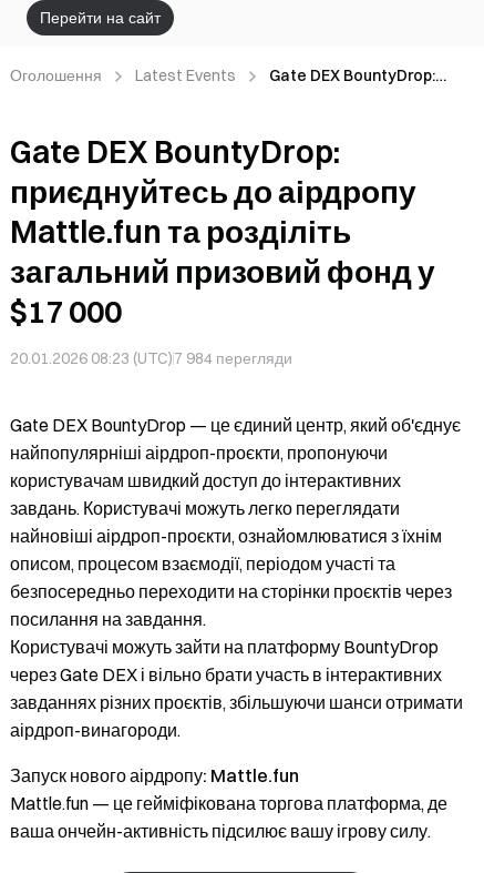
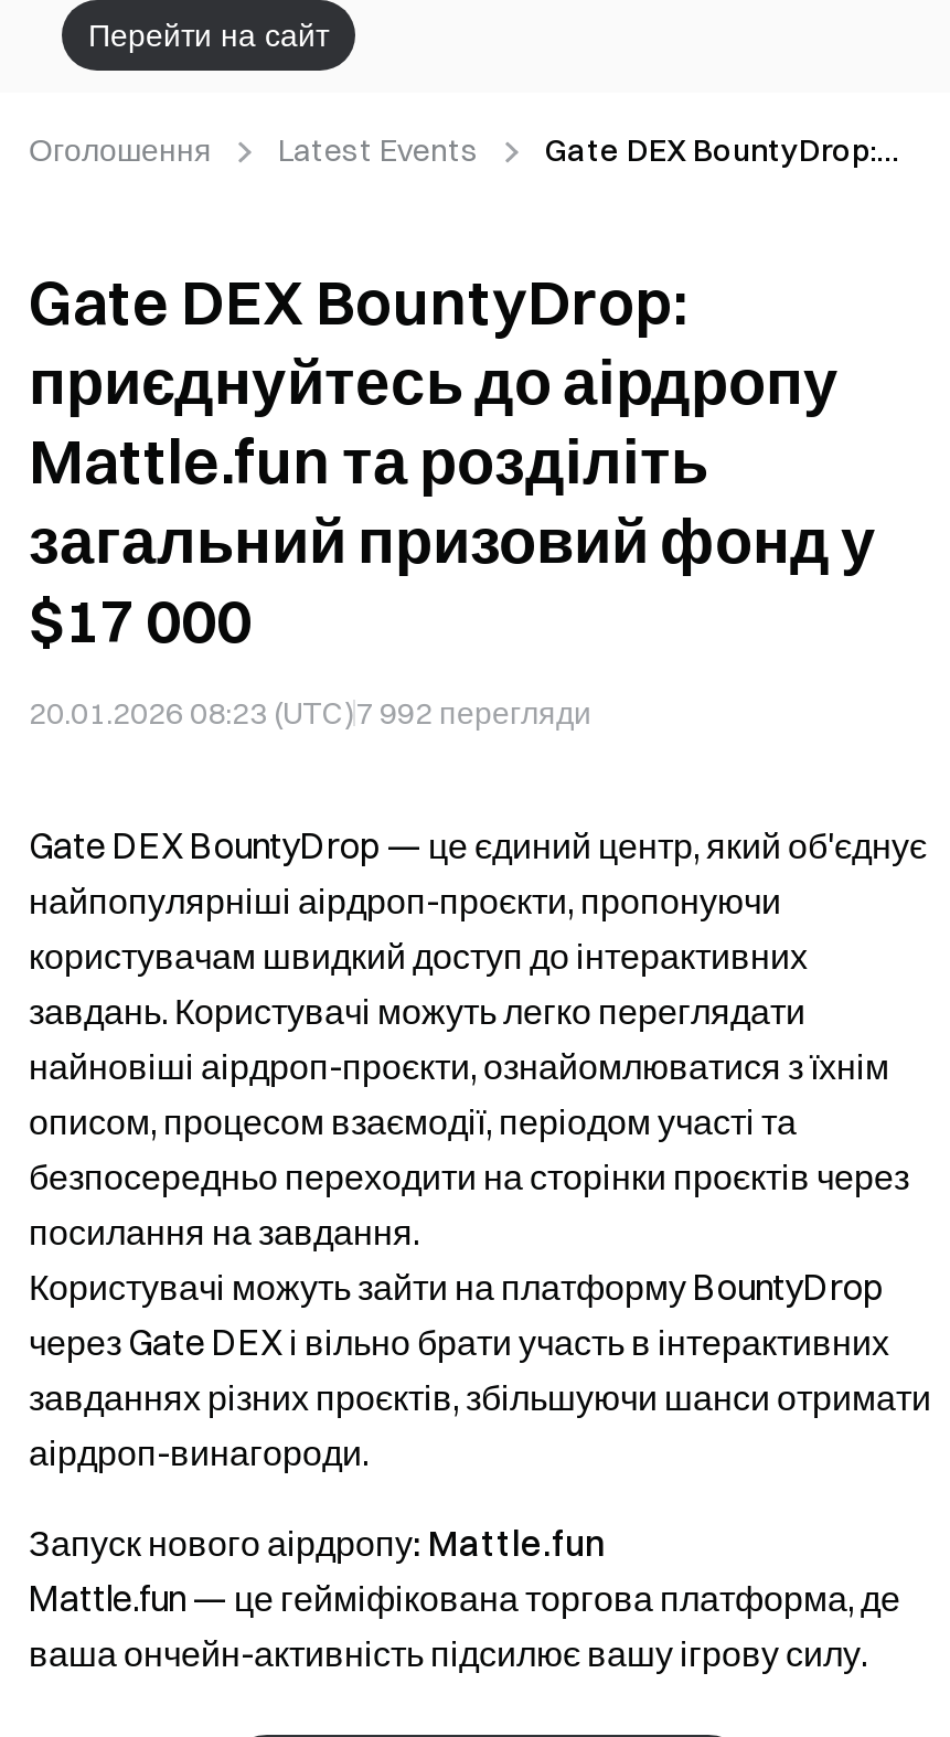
- 20.01.2026 08:23 (UTC)7 984 перегляди
+ 20.01.2026 08:23 (UTC)7 992 перегляди
